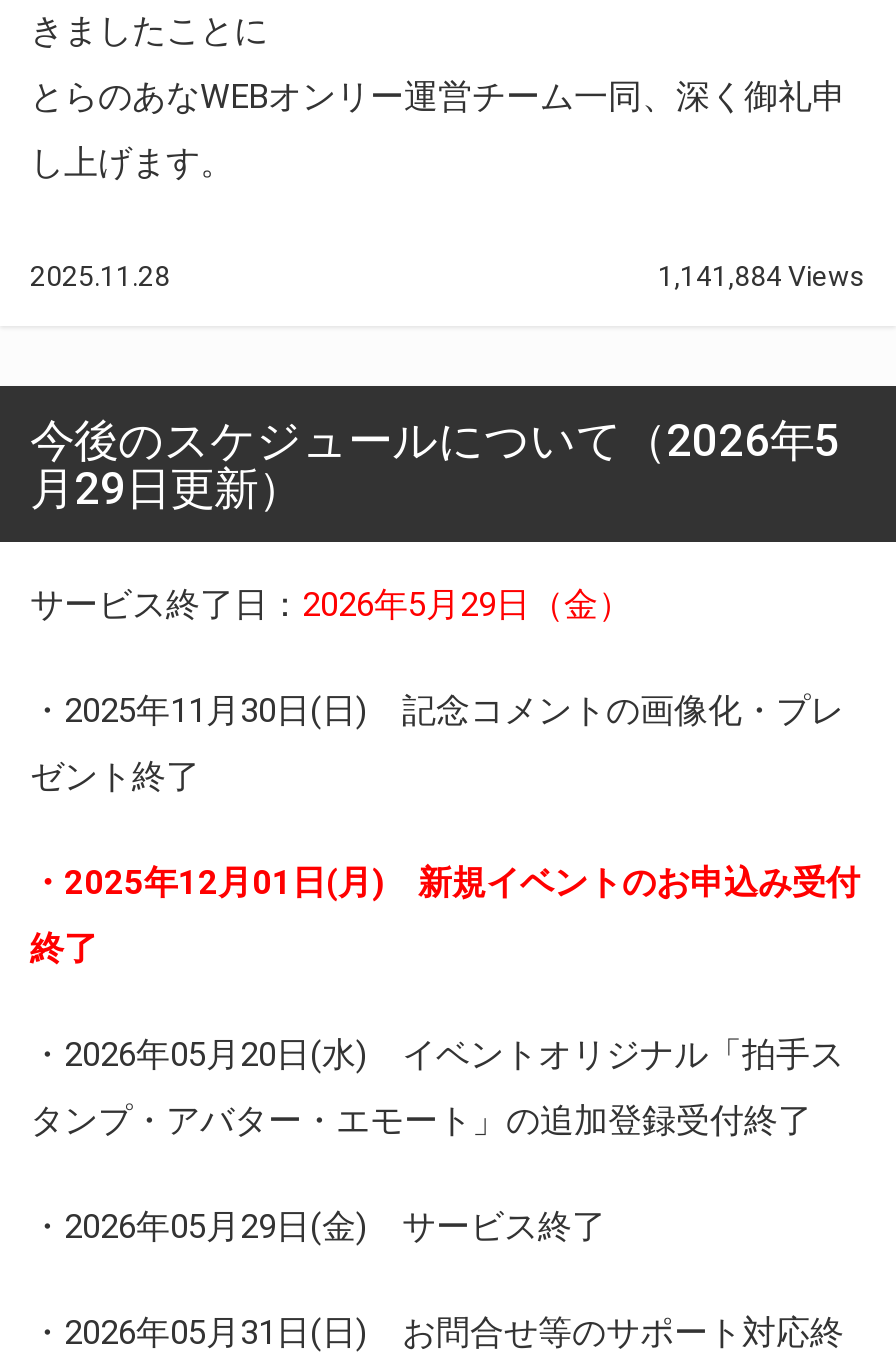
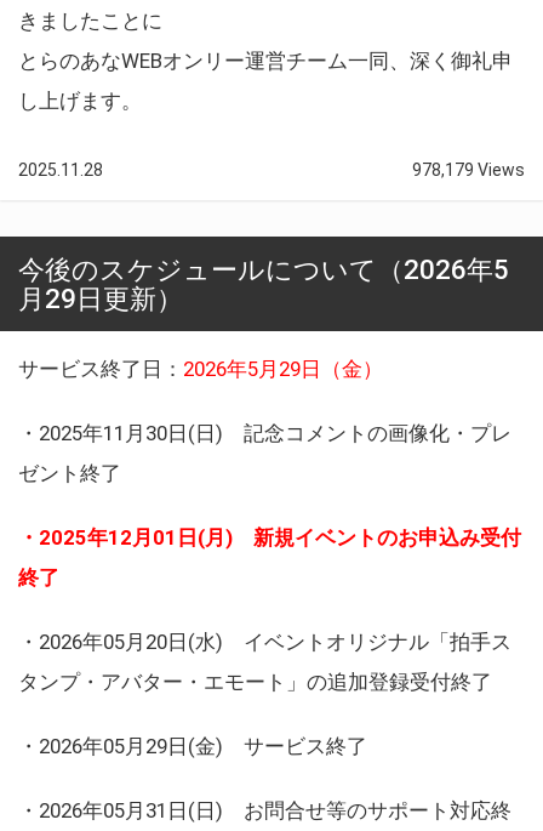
- 1,141,884 Views
+ 978,179 Views
